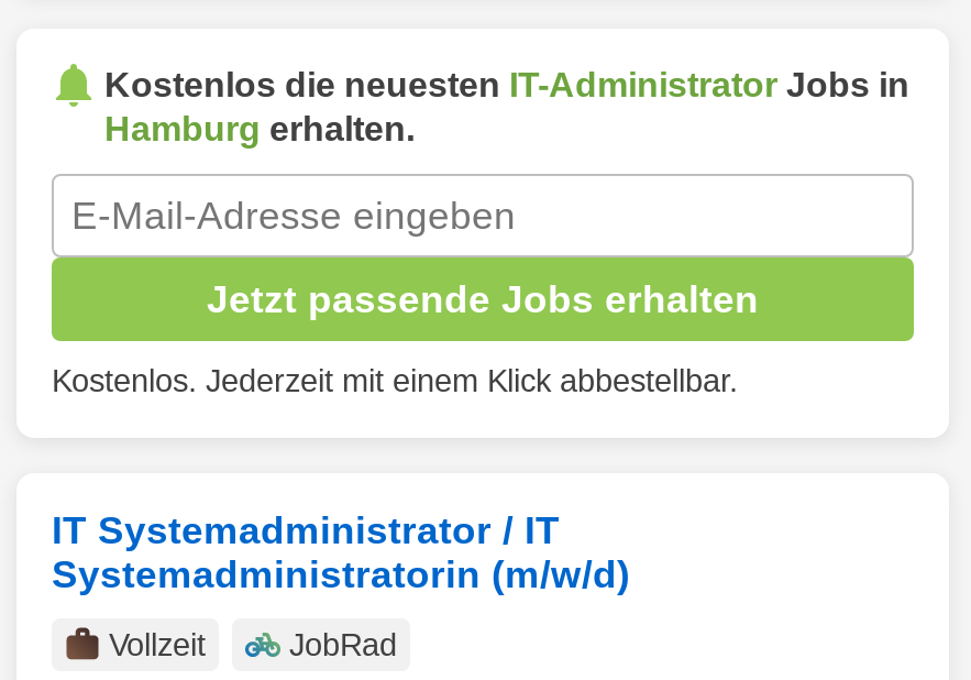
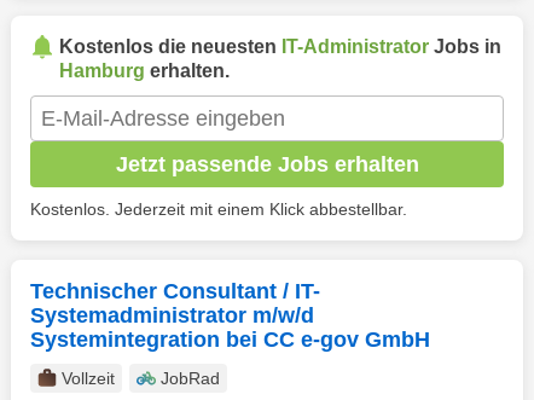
- IT Systemadministrator / IT
- Systemadministratorin (m/w/d)
+ Technischer Consultant / IT-
+ Systemadministrator m/w/d
+ Systemintegration bei CC e-gov GmbH
